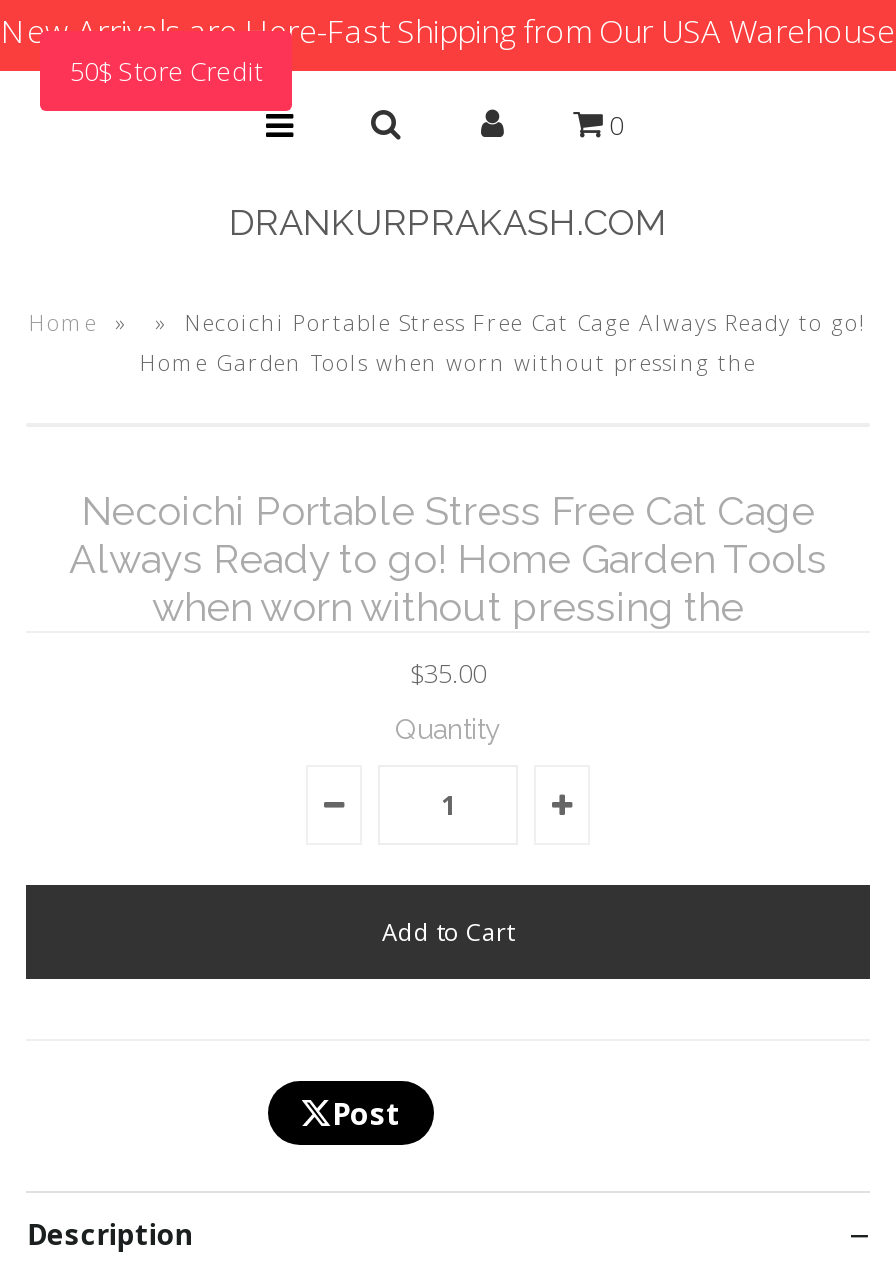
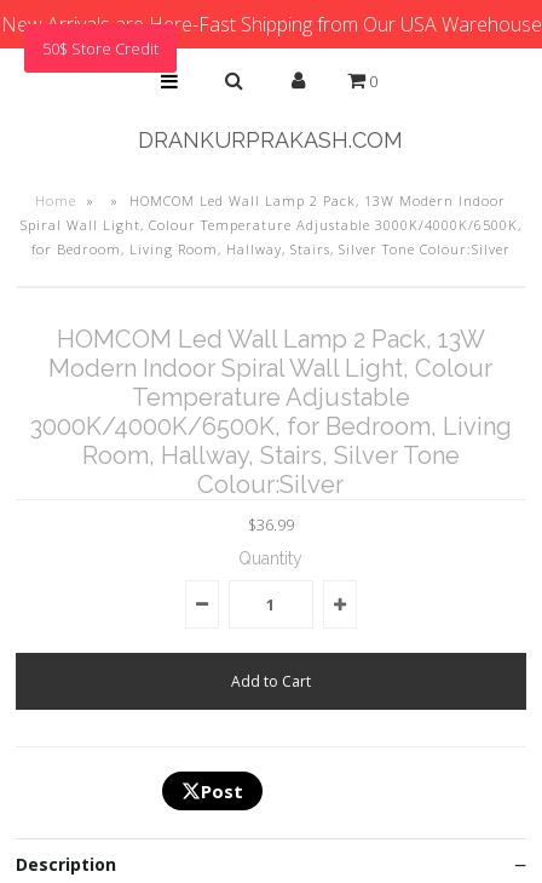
- » Necoichi Portable Stress Free Cat Cage Always Ready to go!
- Home Garden Tools when worn without pressing the
+ » HOMCOM Led Wall Lamp 2 Pack, 13W Modern Indoor
+ Spiral Wall Light, Colour Temperature Adjustable 3000K/4000K/6500K,
+ for Bedroom, Living Room, Hallway, Stairs, Silver Tone Colour:Silver

- Necoichi Portable Stress Free Cat Cage
- Always Ready to go! Home Garden Tools
- when worn without pressing the
+ HOMCOM Led Wall Lamp 2 Pack, 13W
+ Modern Indoor Spiral Wall Light, Colour
+ Temperature Adjustable
+ 3000K/4000K/6500K, for Bedroom, Living
+ Room, Hallway, Stairs, Silver Tone
+ Colour:Silver

- $35.00
+ $36.99
